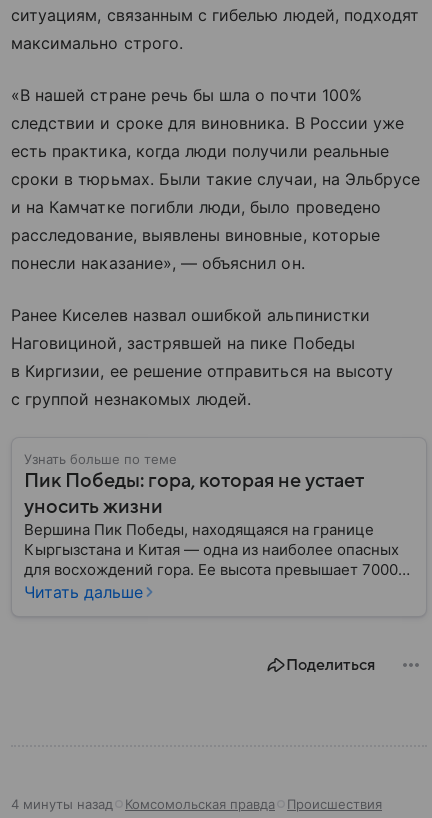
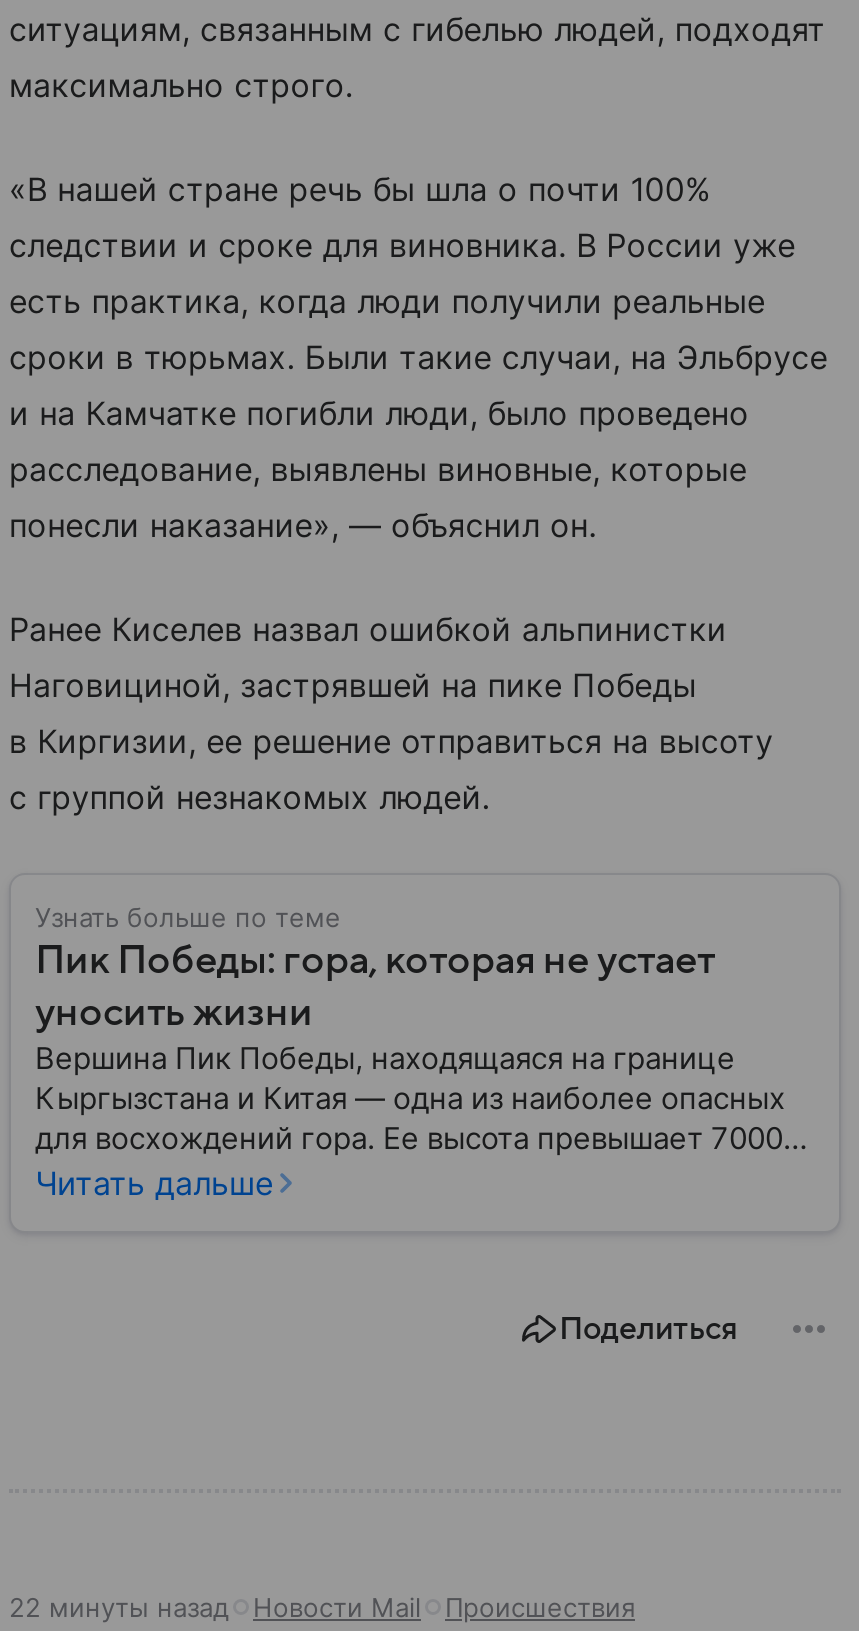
- 4 минуты назад
- Комсомольская правда
+ 22 минуты назад
+ Новости Mail
